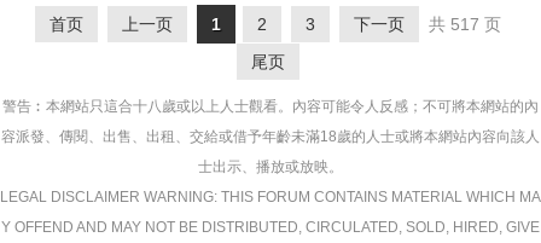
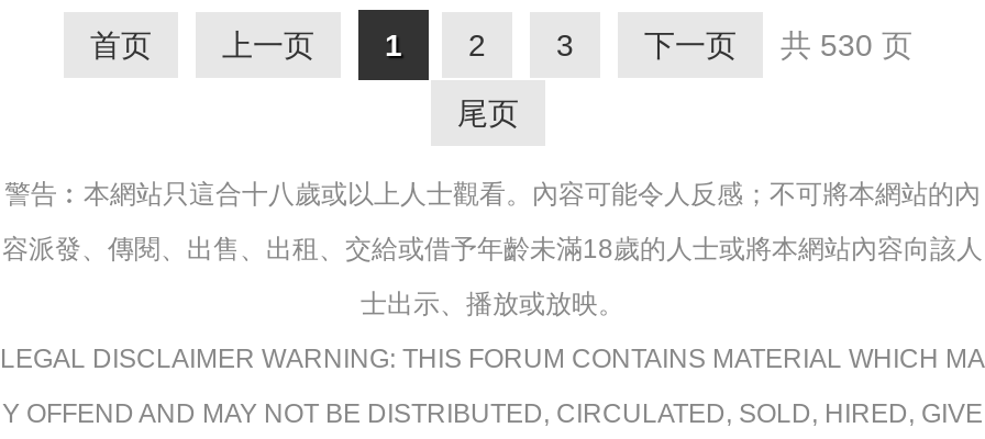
- 首页 上一页 1 2 3 下一页 共 517 页
+ 首页 上一页 1 2 3 下一页 共 530 页
